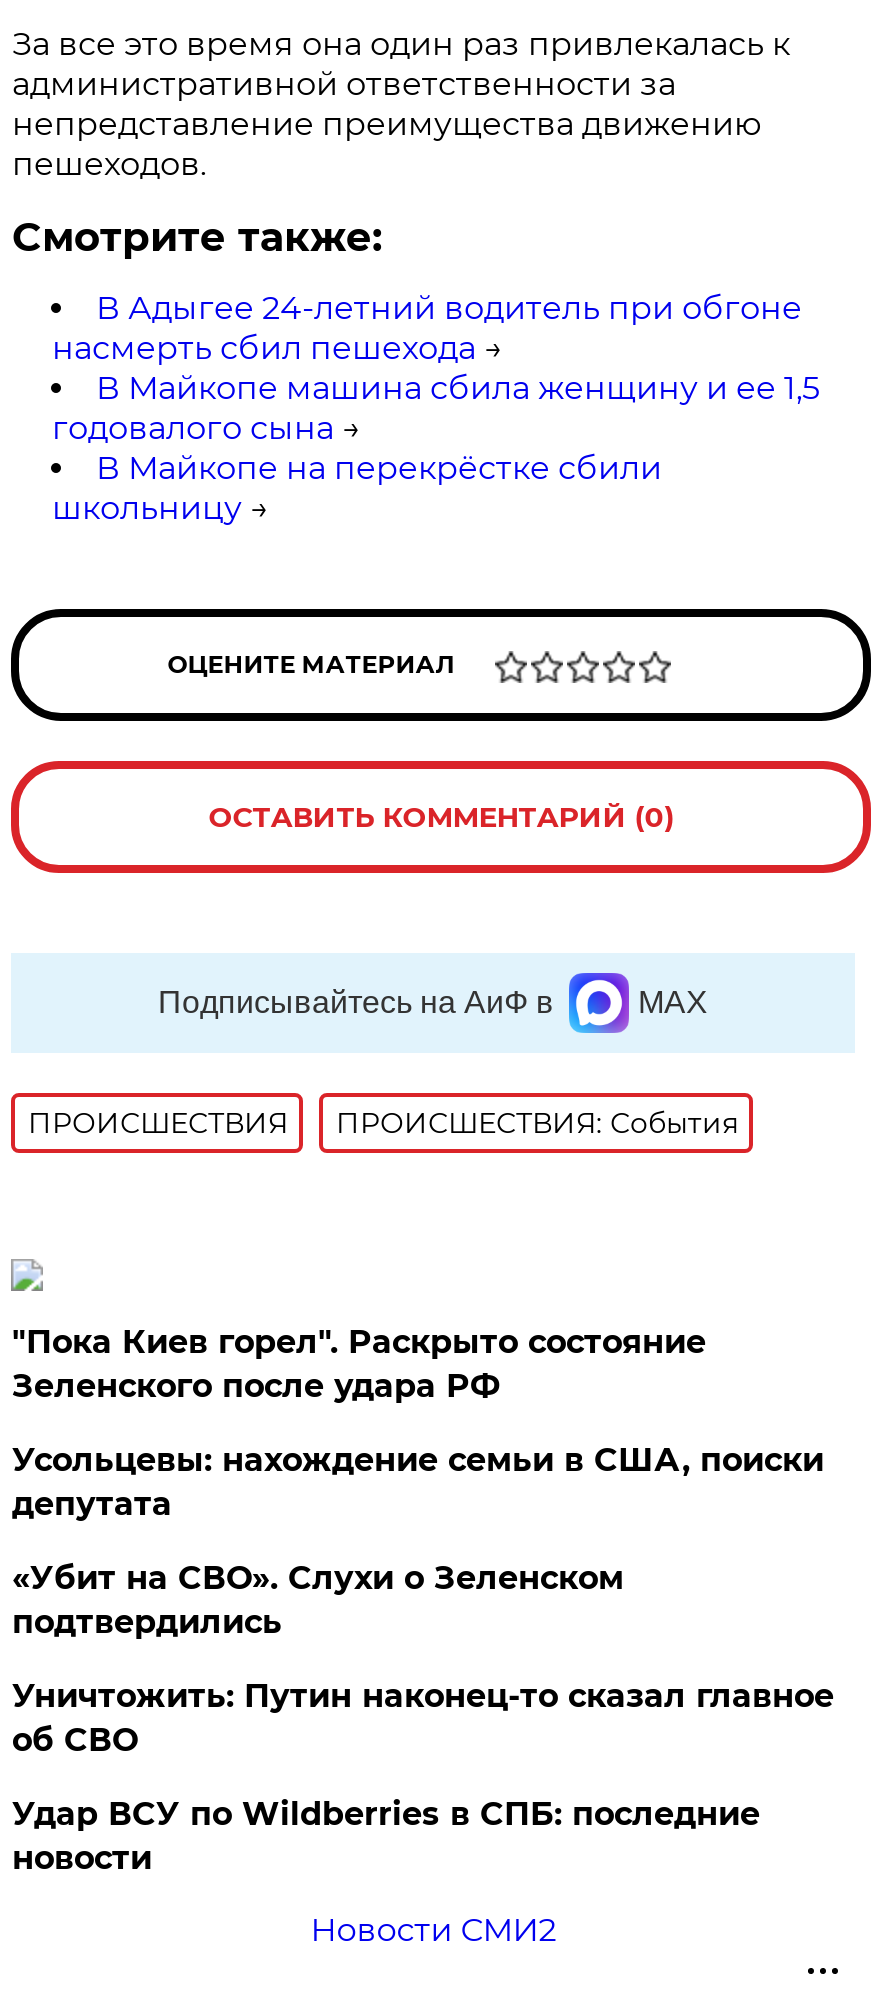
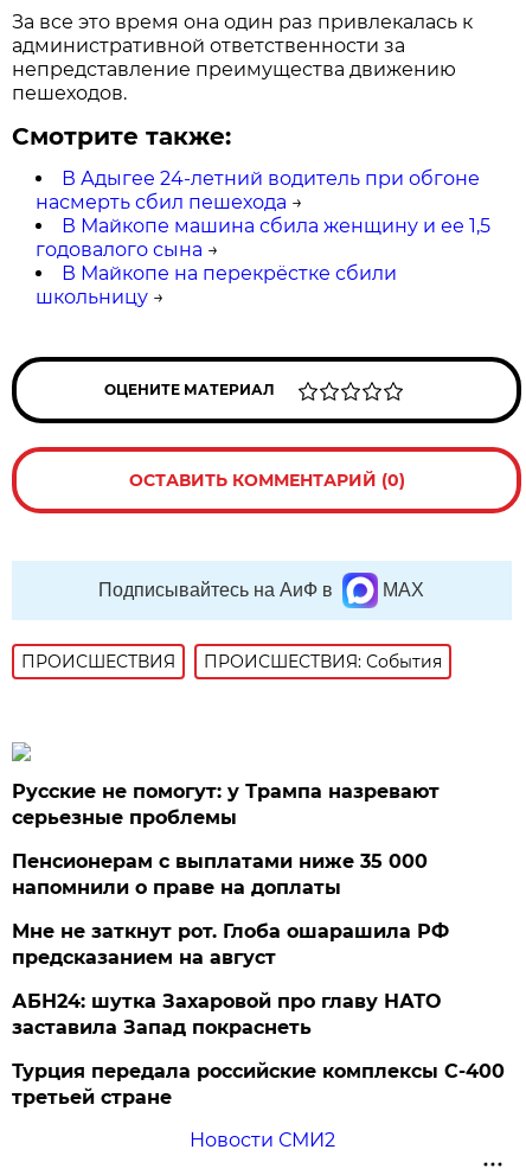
- "Пока Киев горел". Раскрыто состояние
- Зеленского после удара РФ
+ Русские не помогут: у Трампа назревают
+ серьезные проблемы

- Усольцевы: нахождение семьи в США, поиски
- депутата
+ Пенсионерам с выплатами ниже 35 000
+ напомнили о праве на доплаты

- «Убит на СВО». Слухи о Зеленском
- подтвердились
+ Мне не заткнут рот. Глоба ошарашила РФ
+ предсказанием на август

- Уничтожить: Путин наконец-то сказал главное
- об СВО
+ АБН24: шутка Захаровой про главу НАТО
+ заставила Запад покраснеть

- Удар ВСУ по Wildberries в СПБ: последние
- новости
+ Турция передала российские комплексы С-400
+ третьей стране
